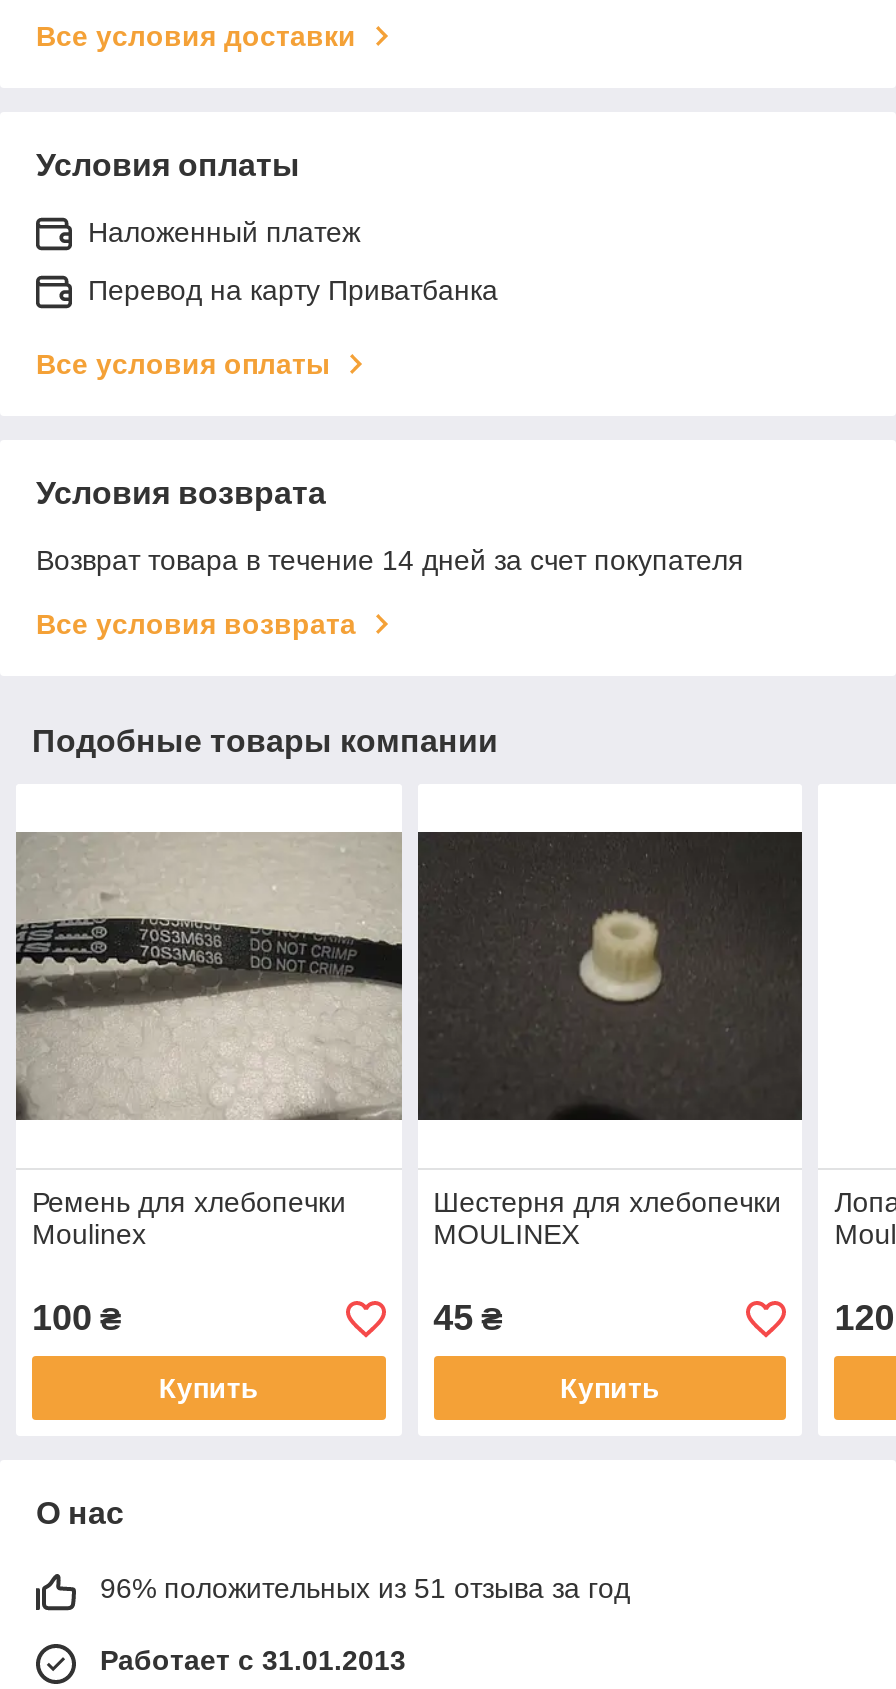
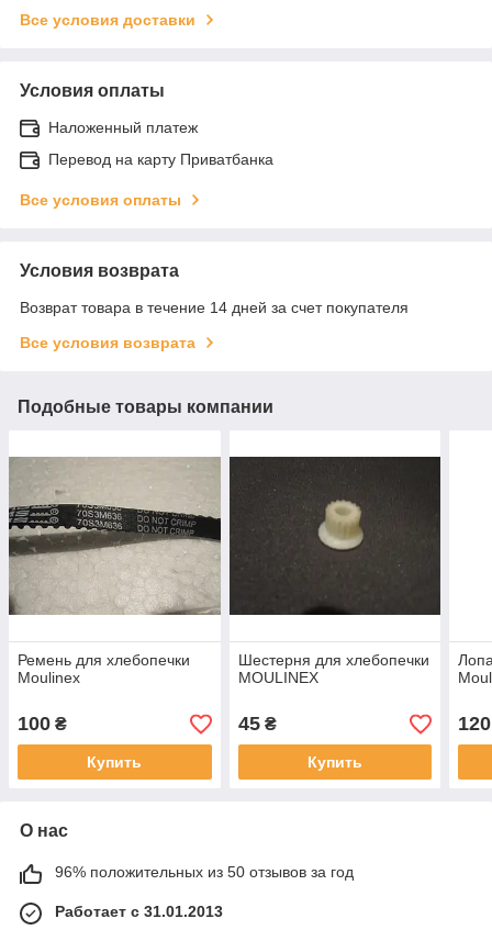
- 96% положительных из 51 отзыва за год
+ 96% положительных из 50 отзывов за год
